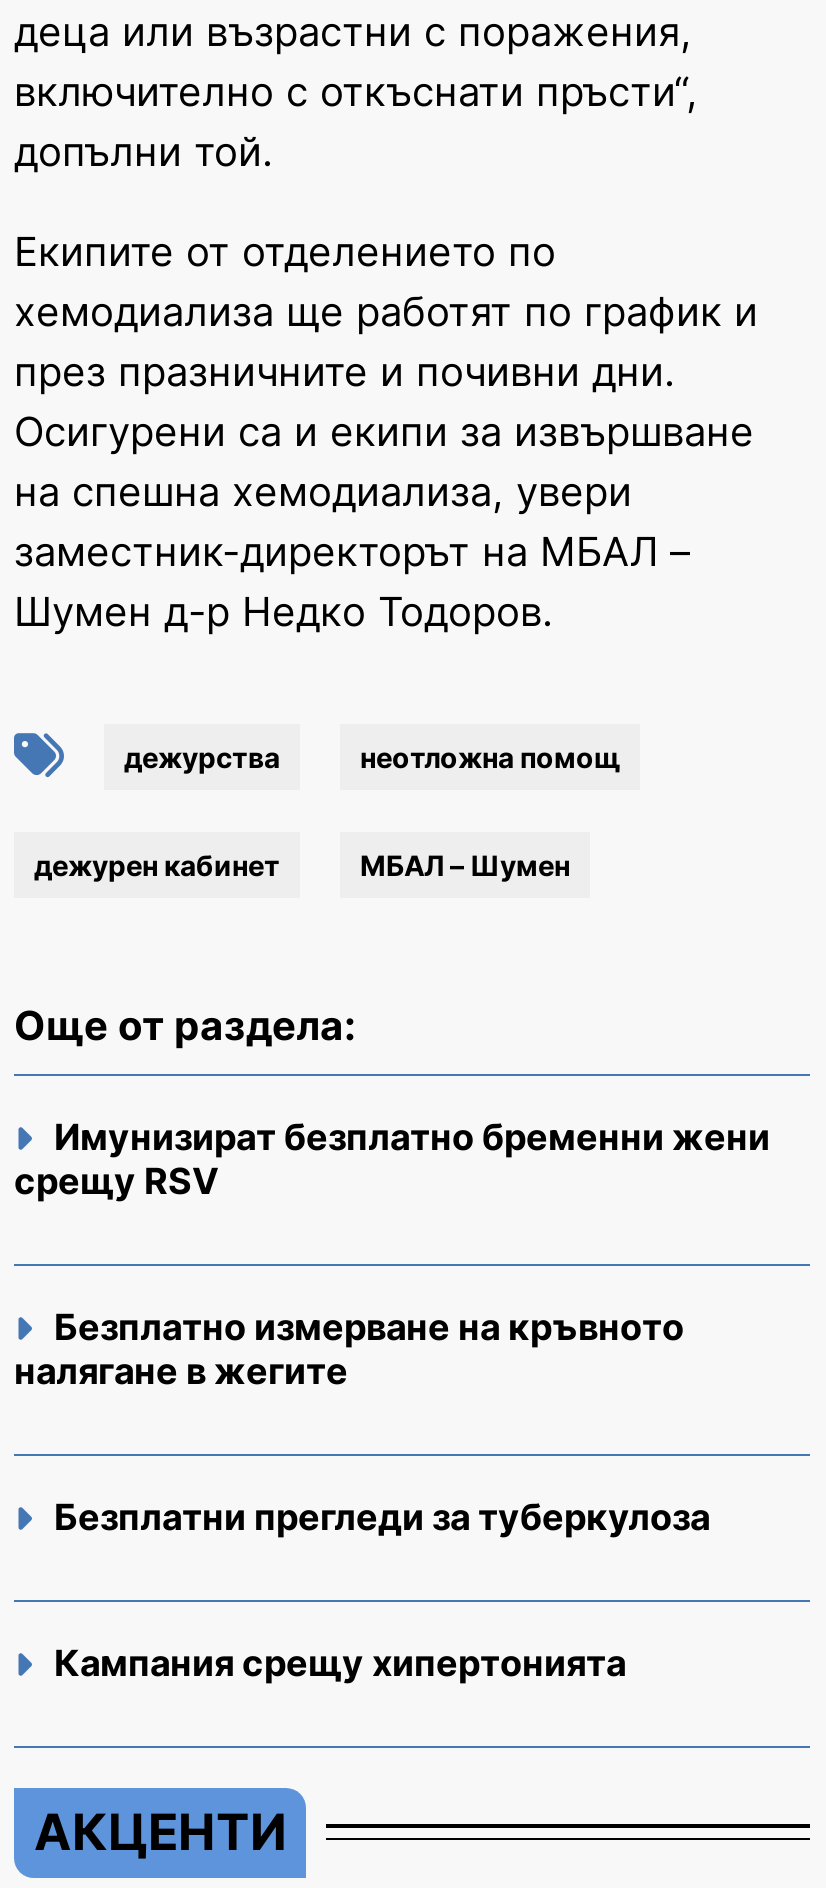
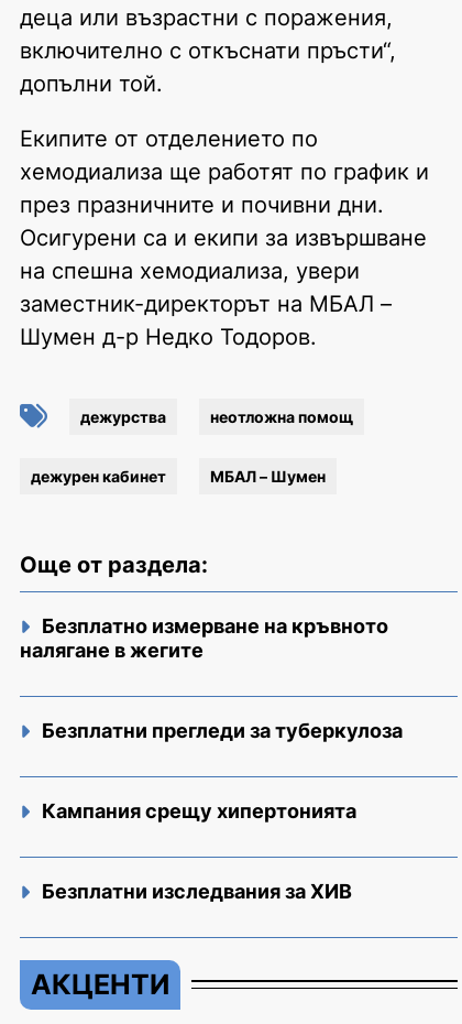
- Имунизират безплатно бременни жени
- срещу RSV

moved up: Безплатно измерване на кръвното | налягане в жегите | Безплатни прегледи за туберкулоза | Кампания срещу хипертонията

+ Безплатни изследвания за ХИВ
